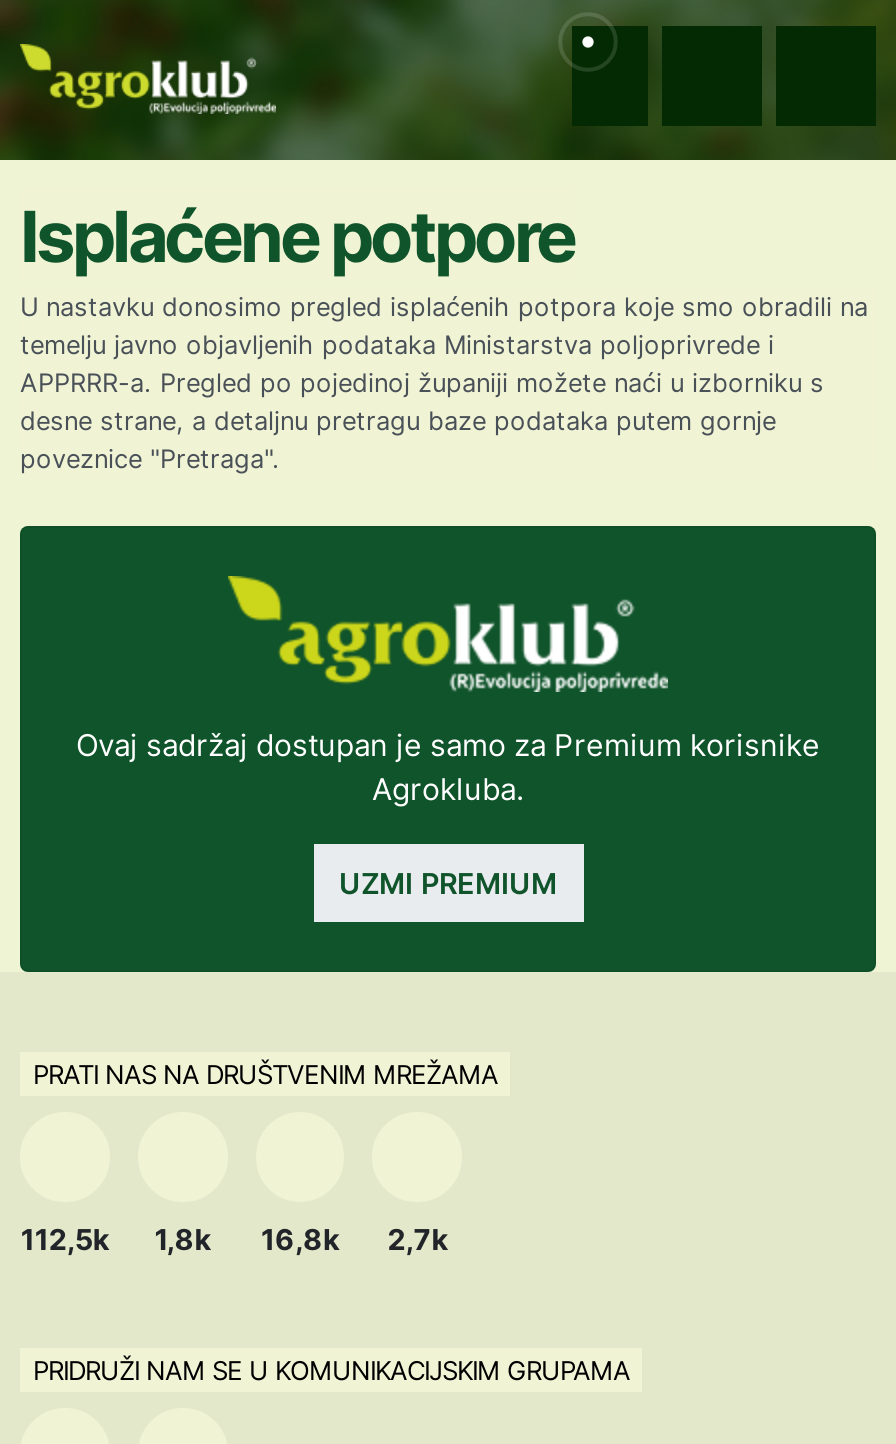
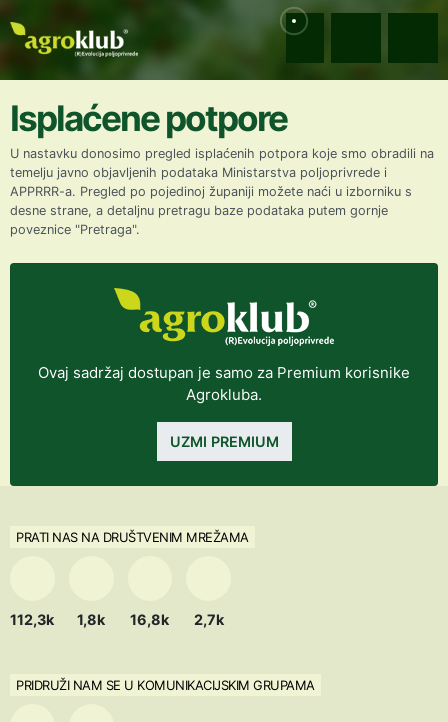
- 112,5k 1,8k 16,8k 2,7k
+ 112,3k 1,8k 16,8k 2,7k
